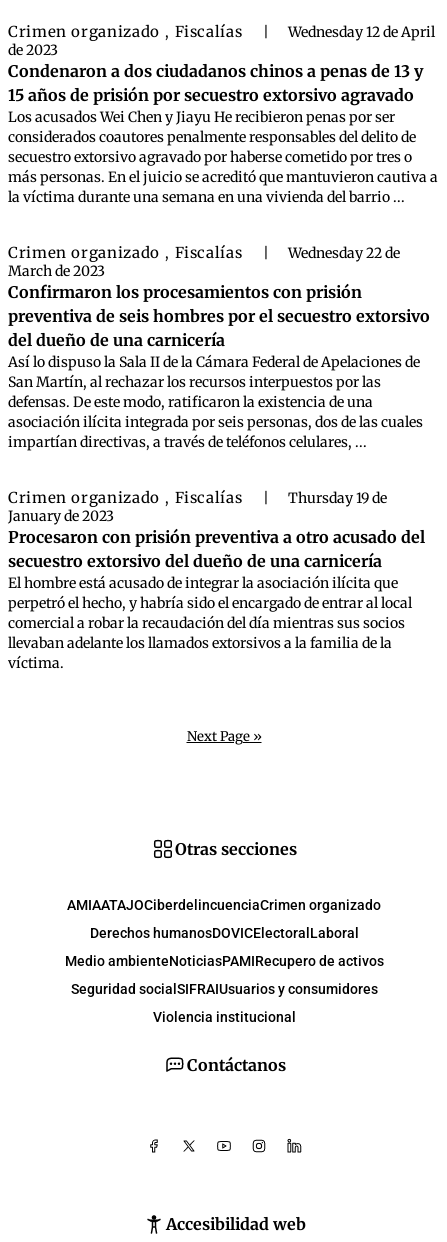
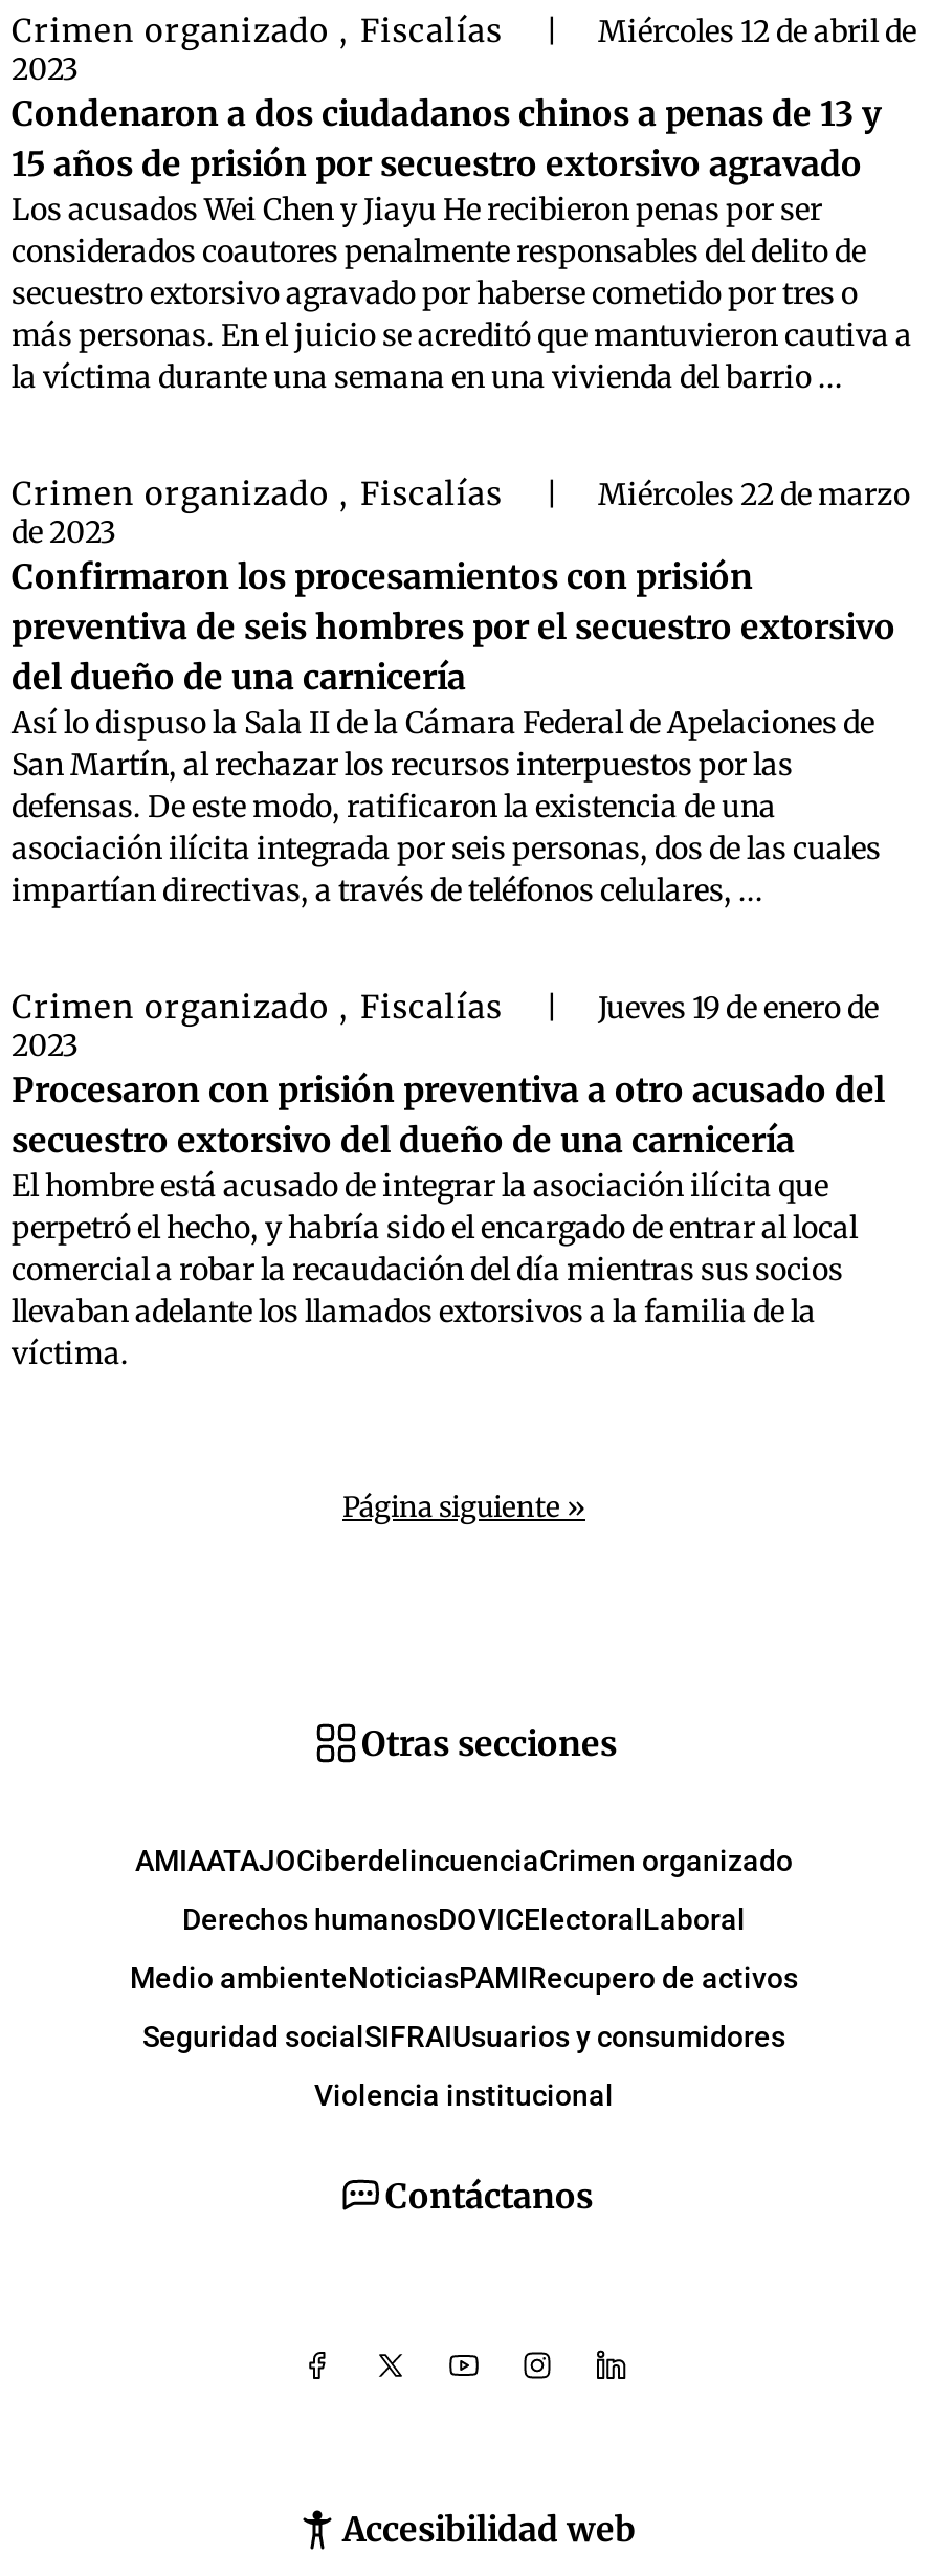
- Wednesday 12 de April
- de 2023
+ Miércoles 12 de abril de
+ 2023

- Wednesday 22 de
- March de 2023
+ Miércoles 22 de marzo
+ de 2023

- Thursday 19 de
- January de 2023
+ Jueves 19 de enero de
+ 2023

- Next Page »
+ Página siguiente »
